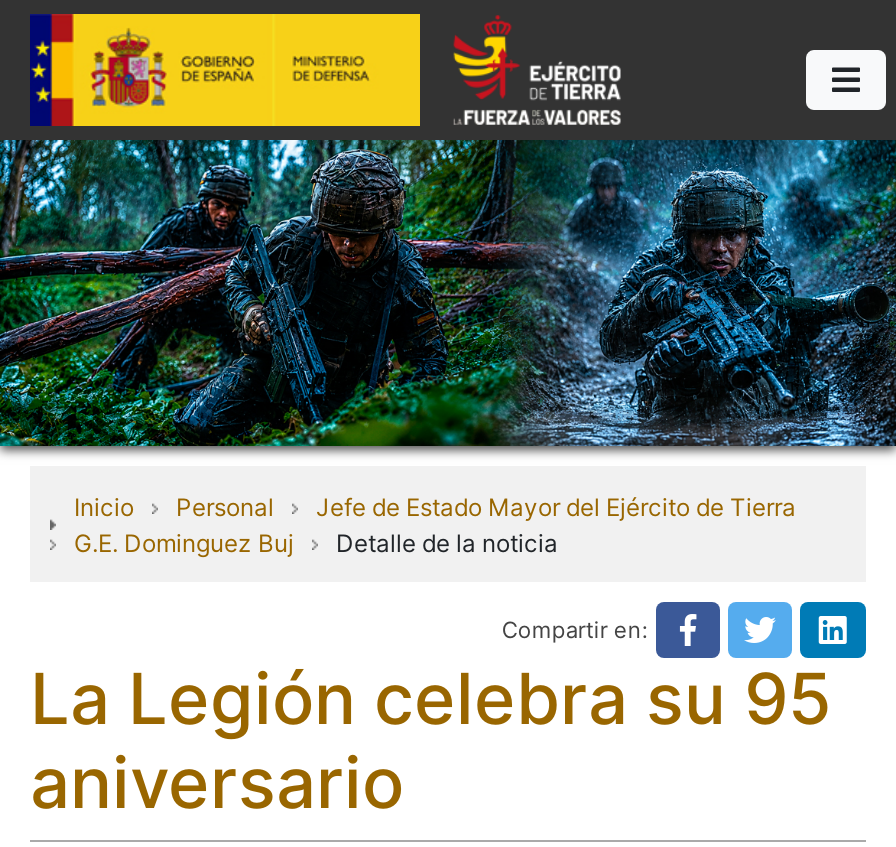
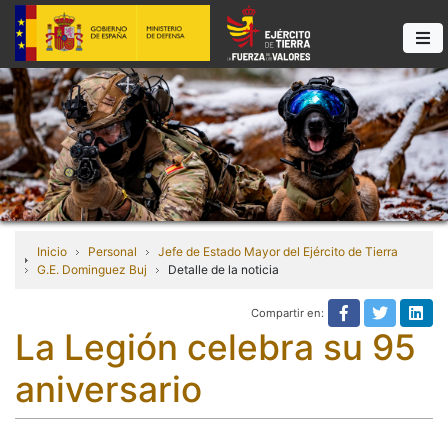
- [image]
+ [image]
